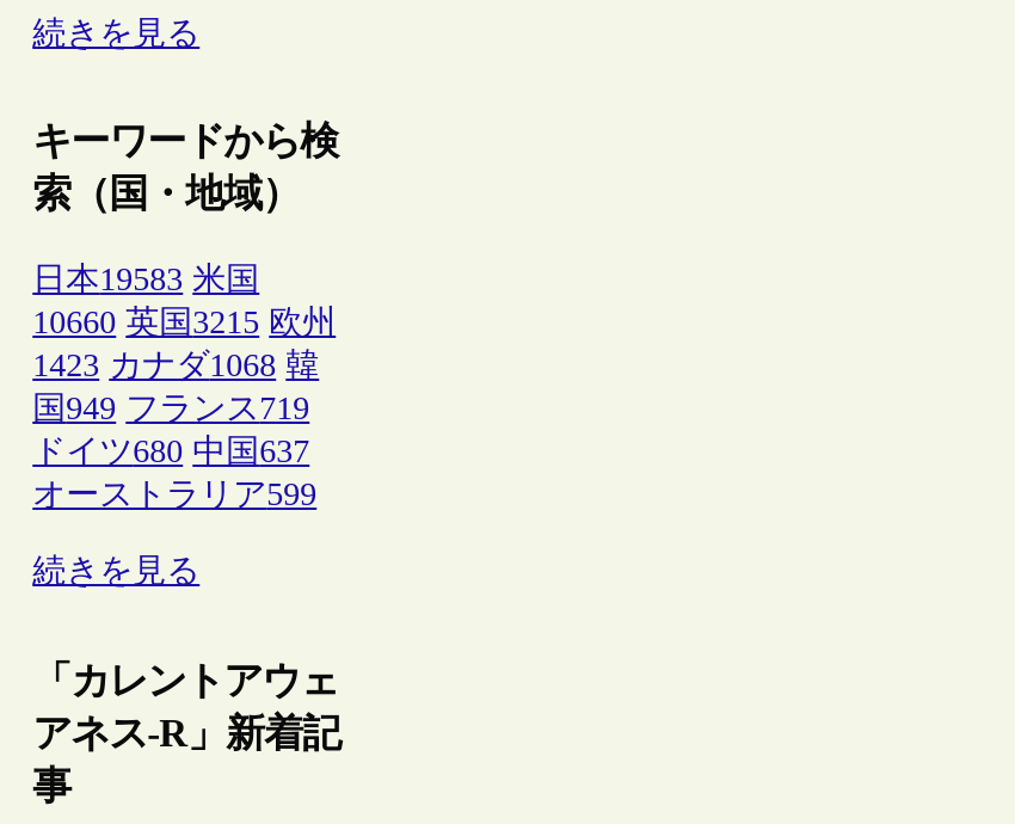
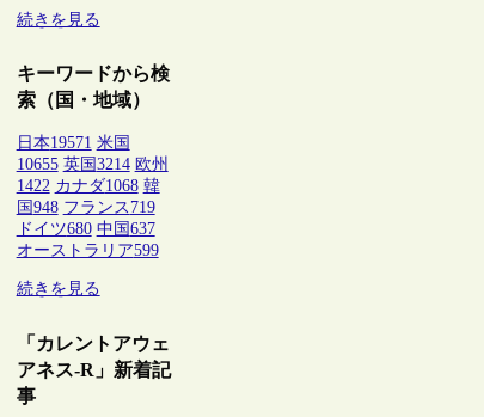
- 日本19583 米国
+ 日本19571 米国

- 10660 英国3215 欧州
+ 10655 英国3214 欧州

- 1423 カナダ1068 韓
+ 1422 カナダ1068 韓

- 国949 フランス719
+ 国948 フランス719
